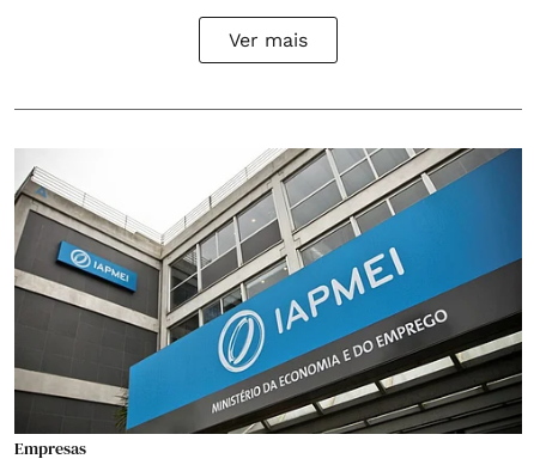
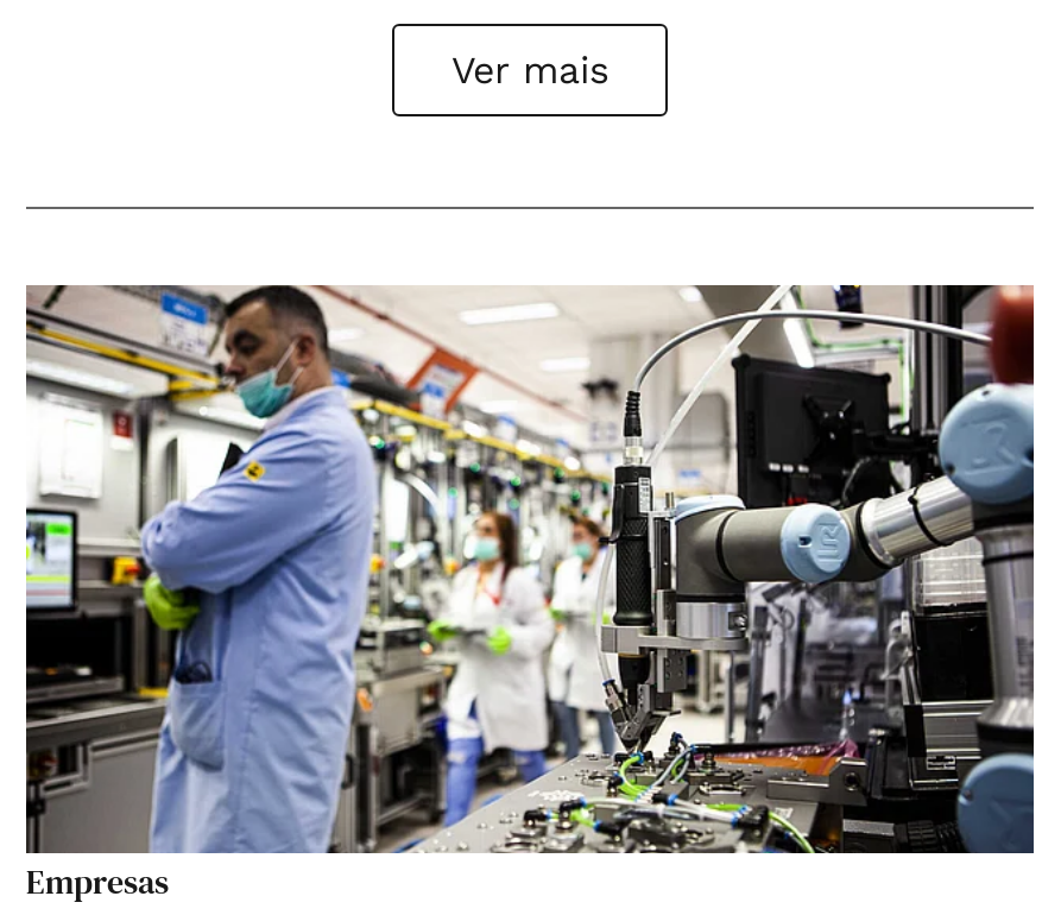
- [image]
+ [image]
